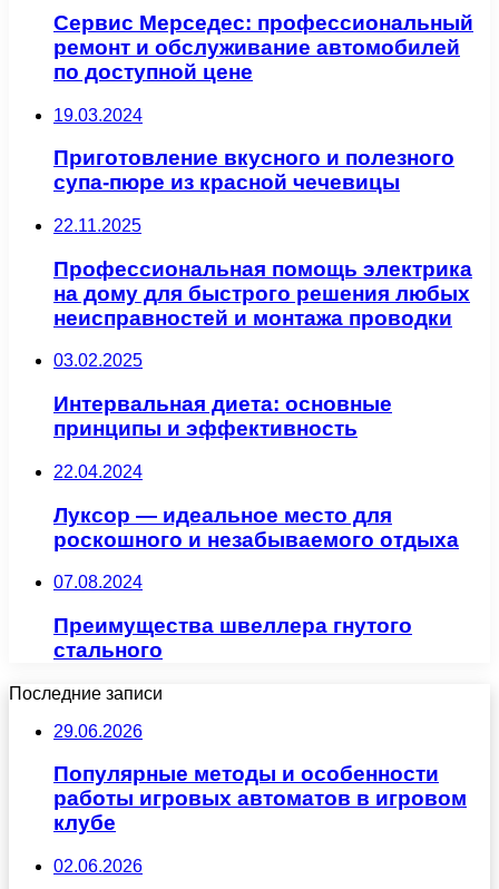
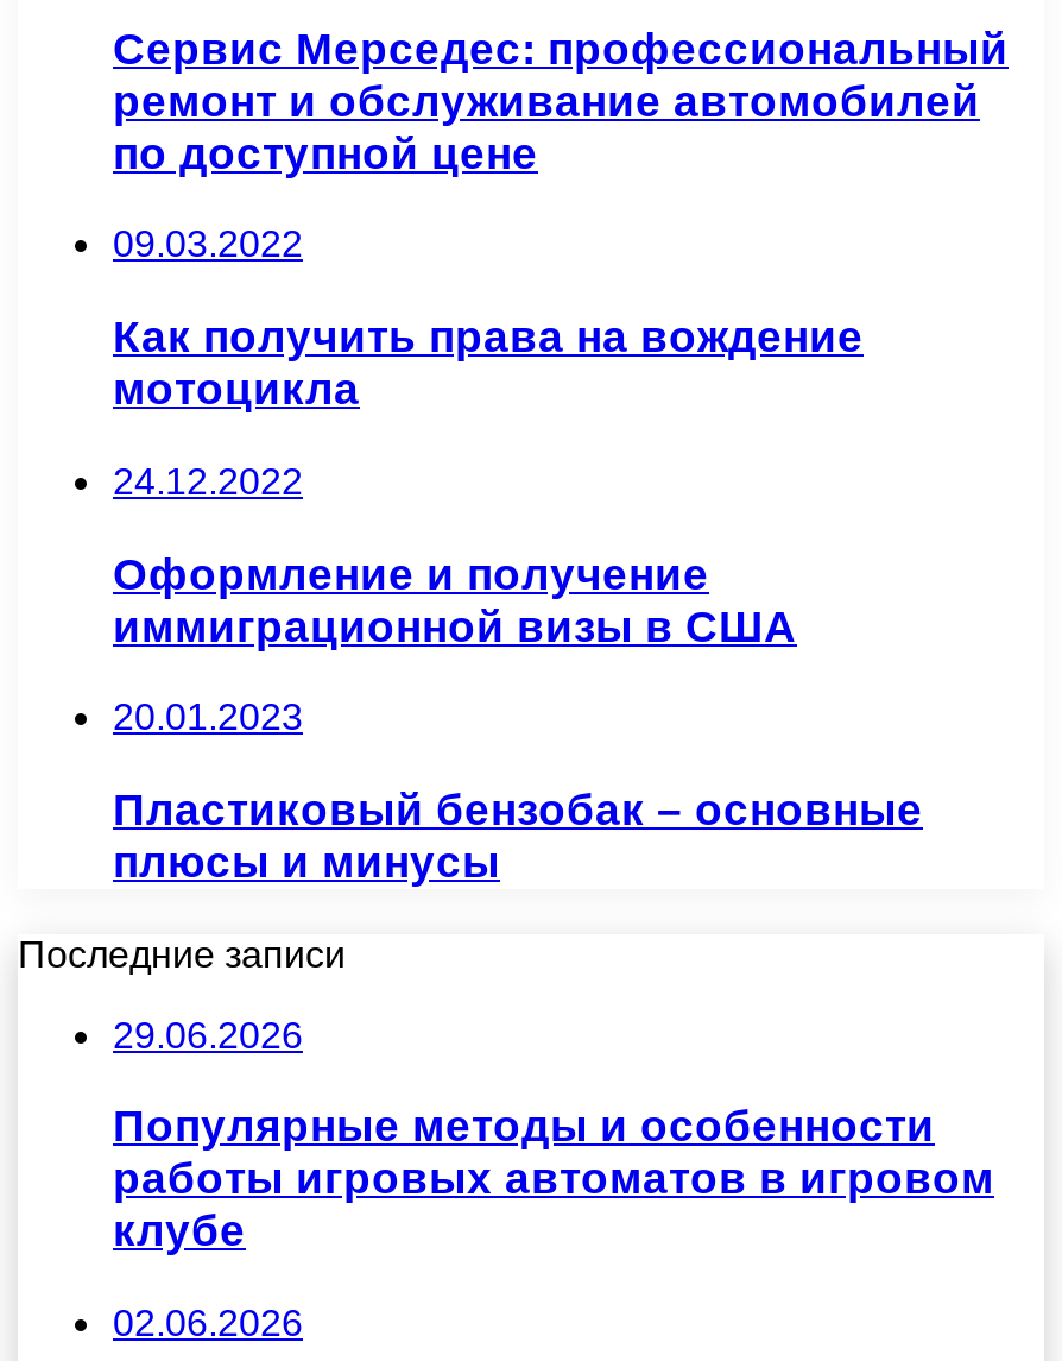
- 19.03.2024
- Приготовление вкусного и полезного
- супа-пюре из красной чечевицы
- 22.11.2025
- Профессиональная помощь электрика
- на дому для быстрого решения любых
- неисправностей и монтажа проводки
- 03.02.2025
- Интервальная диета: основные
- принципы и эффективность
- 22.04.2024
- Луксор — идеальное место для
- роскошного и незабываемого отдыха
- 07.08.2024
- Преимущества швеллера гнутого
- стального
+ 09.03.2022
+ Как получить права на вождение
+ мотоцикла
+ 24.12.2022
+ Оформление и получение
+ иммиграционной визы в США
+ 20.01.2023
+ Пластиковый бензобак – основные
+ плюсы и минусы
